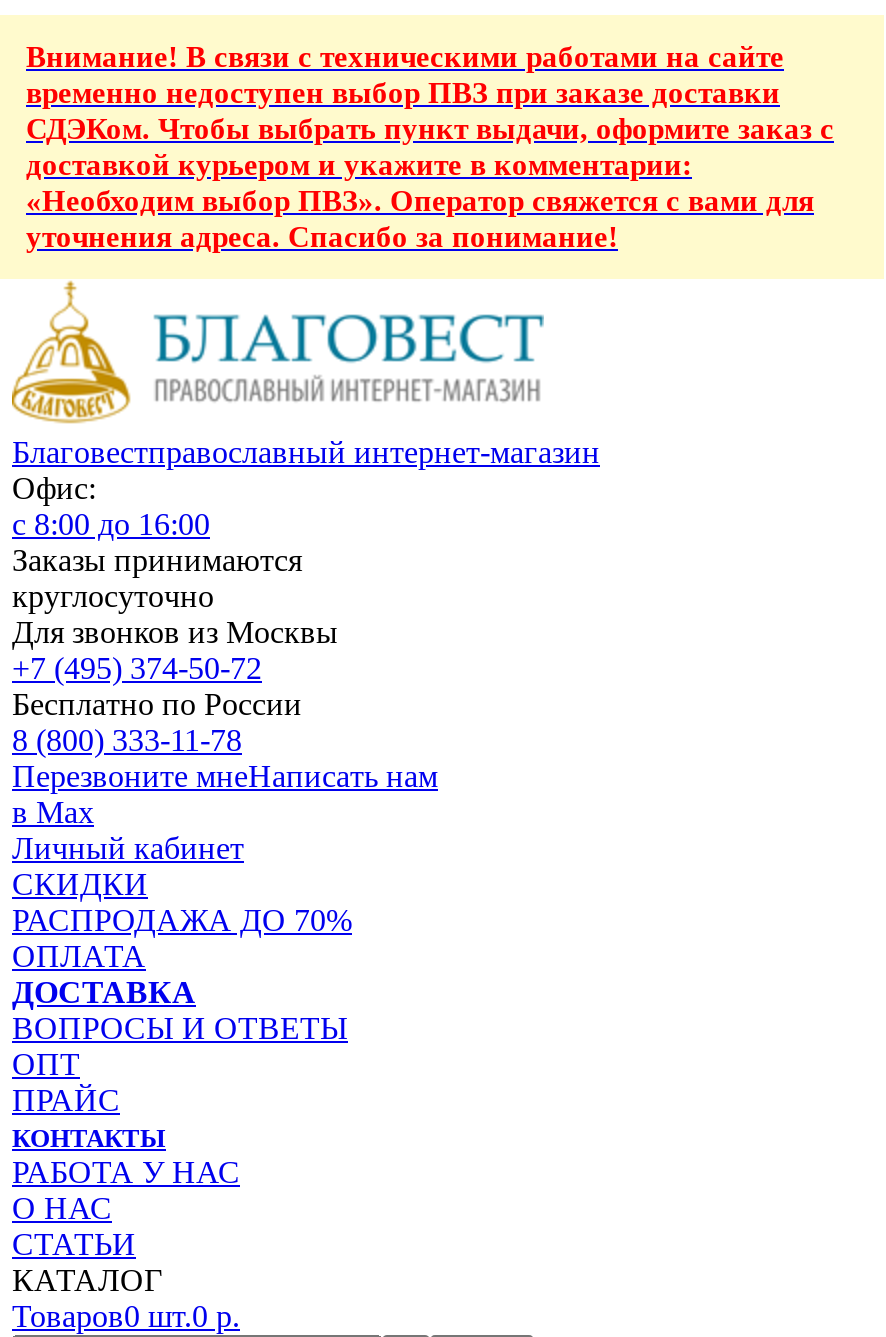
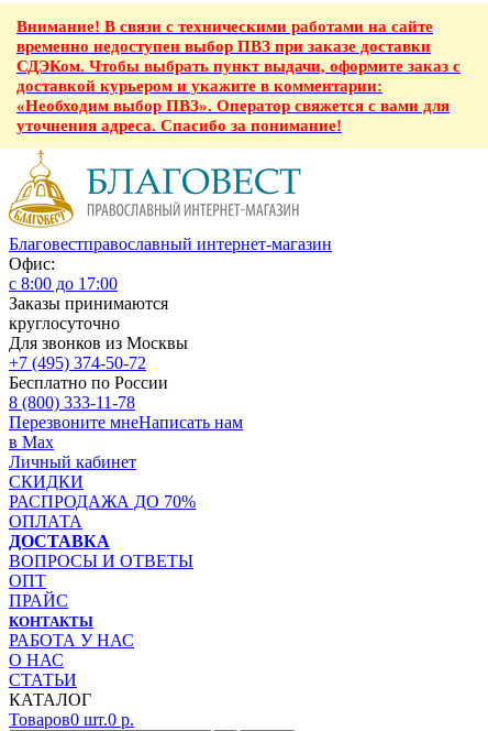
- с 8:00 до 16:00
+ с 8:00 до 17:00
